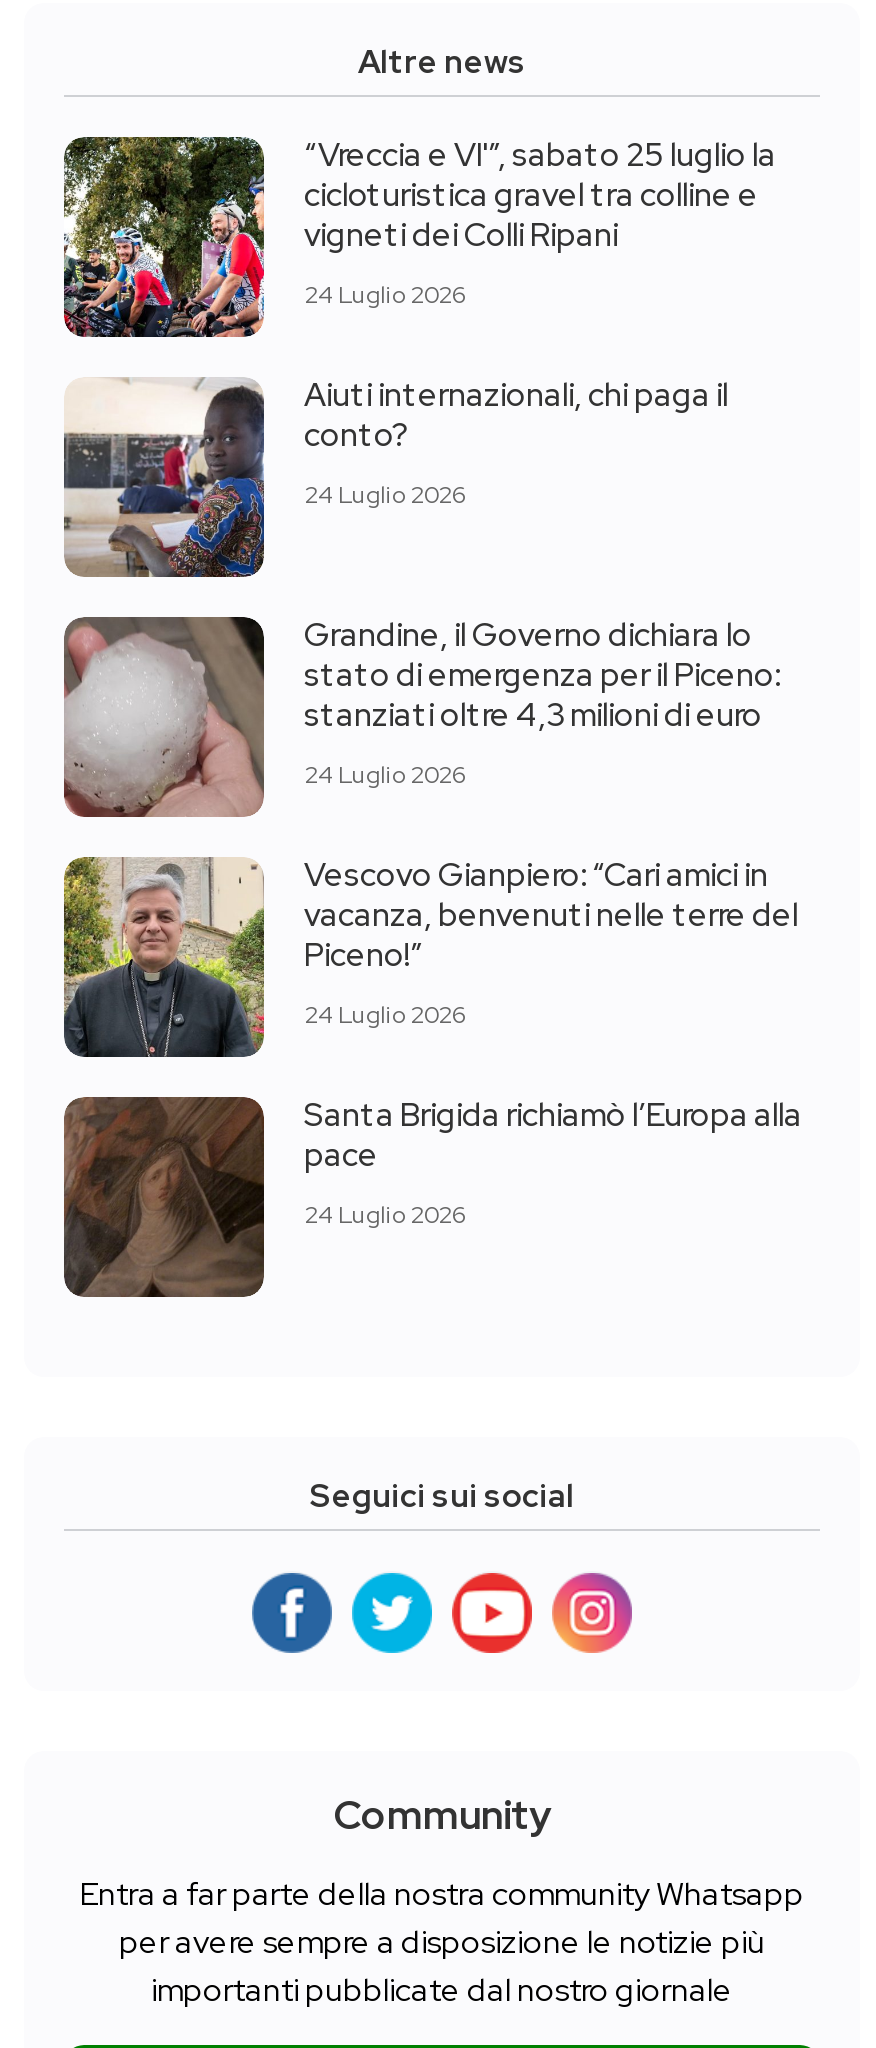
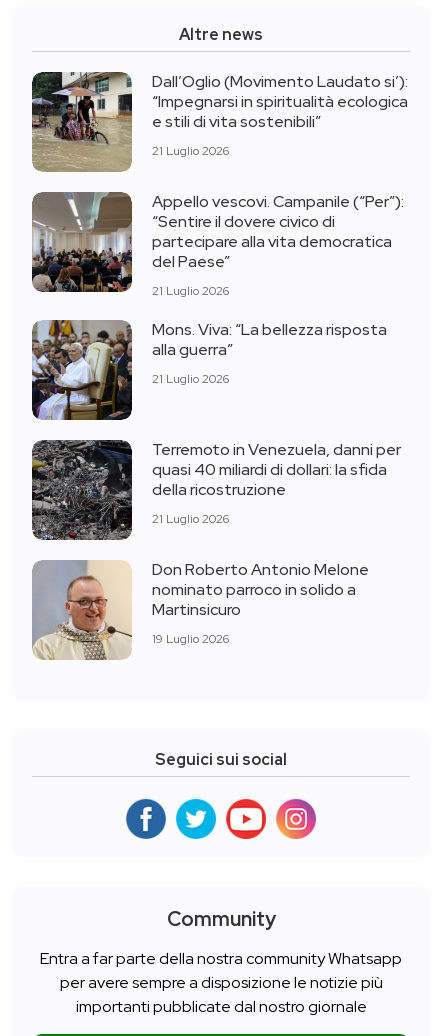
- [image]
- “Vreccia e VI'”, sabato 25 luglio la
- cicloturistica gravel tra colline e
- vigneti dei Colli Ripani
+ [image]
+ Dall’Oglio (Movimento Laudato si’):
+ “Impegnarsi in spiritualità ecologica
+ e stili di vita sostenibili”

- 24 Luglio 2026
+ 21 Luglio 2026

- [image]
- Aiuti internazionali, chi paga il
- conto?
+ [image]
+ Appello vescovi. Campanile (“Per”):
+ “Sentire il dovere civico di
+ partecipare alla vita democratica
+ del Paese”

- 24 Luglio 2026
+ 21 Luglio 2026

- [image]
- Grandine, il Governo dichiara lo
- stato di emergenza per il Piceno:
- stanziati oltre 4,3 milioni di euro
+ [image]
+ Mons. Viva: “La bellezza risposta
+ alla guerra”

- 24 Luglio 2026
+ 21 Luglio 2026

- [image]
- Vescovo Gianpiero: “Cari amici in
- vacanza, benvenuti nelle terre del
- Piceno!”
+ [image]
+ Terremoto in Venezuela, danni per
+ quasi 40 miliardi di dollari: la sfida
+ della ricostruzione

- 24 Luglio 2026
+ 21 Luglio 2026

- [image]
- Santa Brigida richiamò l’Europa alla
- pace
+ [image]
+ Don Roberto Antonio Melone
+ nominato parroco in solido a
+ Martinsicuro

- 24 Luglio 2026
+ 19 Luglio 2026
